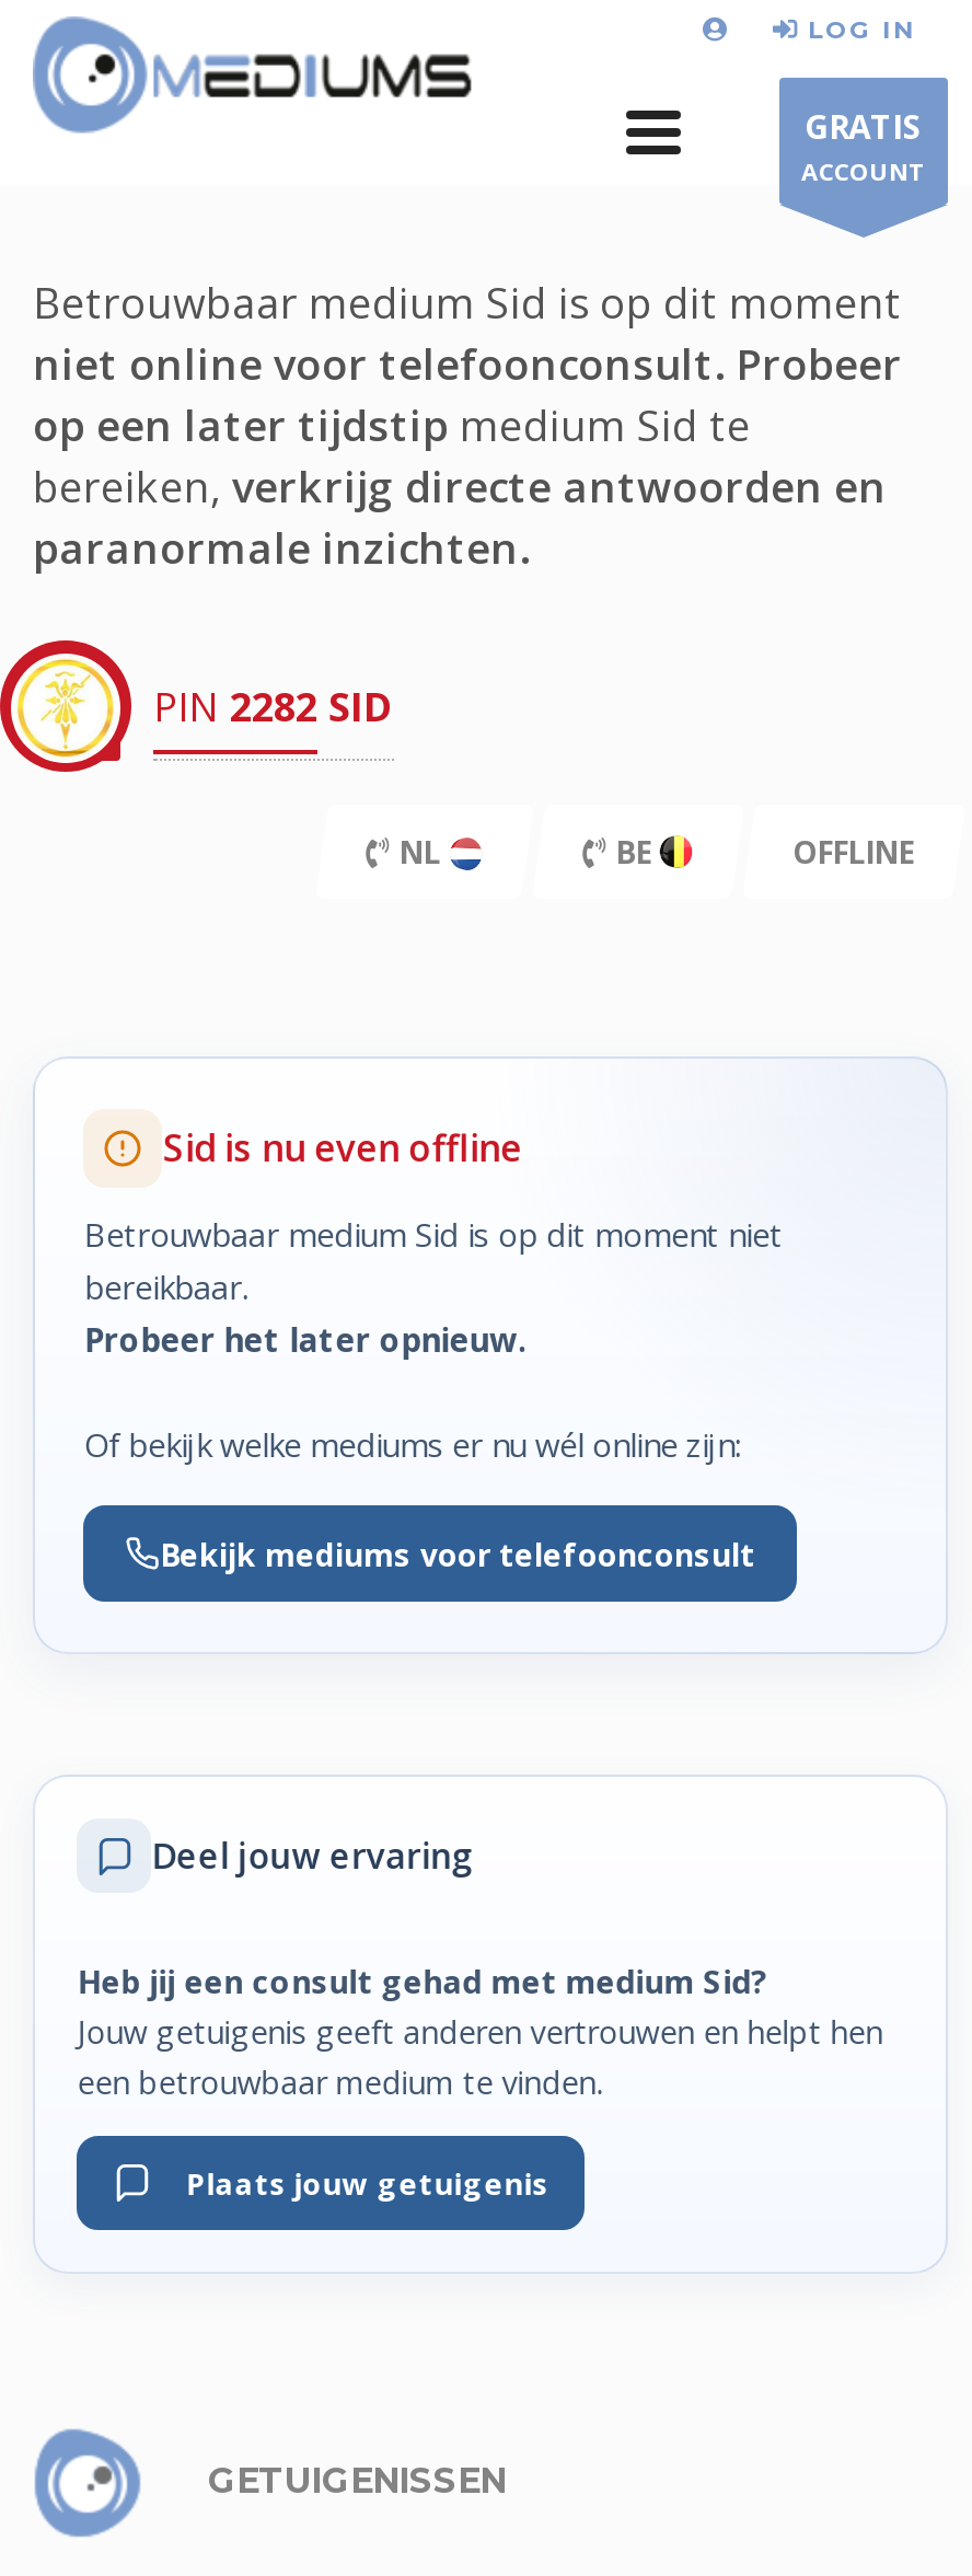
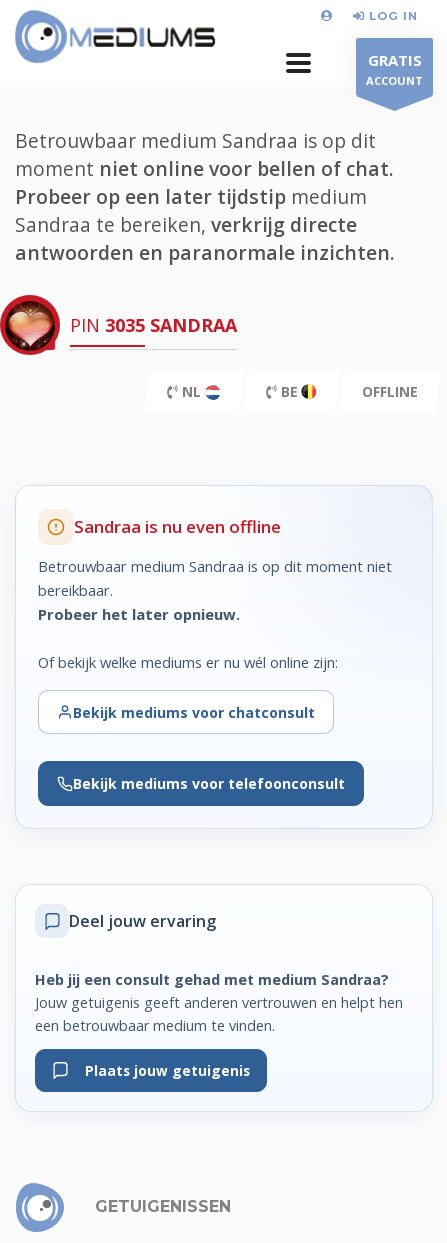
- Betrouwbaar medium Sid is op dit moment
- niet online voor telefoonconsult. Probeer
- op een later tijdstip medium Sid te
- bereiken, verkrijg directe antwoorden en
- paranormale inzichten.
+ Betrouwbaar medium Sandraa is op dit
+ moment niet online voor bellen of chat.
+ Probeer op een later tijdstip medium
+ Sandraa te bereiken, verkrijg directe
+ antwoorden en paranormale inzichten.

- [image]
- PIN 2282 SID
+ [image]
+ PIN 3035 SANDRAA

- Sid is nu even offline
+ Sandraa is nu even offline

- Betrouwbaar medium Sid is op dit moment niet
+ Betrouwbaar medium Sandraa is op dit moment niet

+ Bekijk mediums voor chatconsult

- Heb jij een consult gehad met medium Sid?
+ Heb jij een consult gehad met medium Sandraa?
